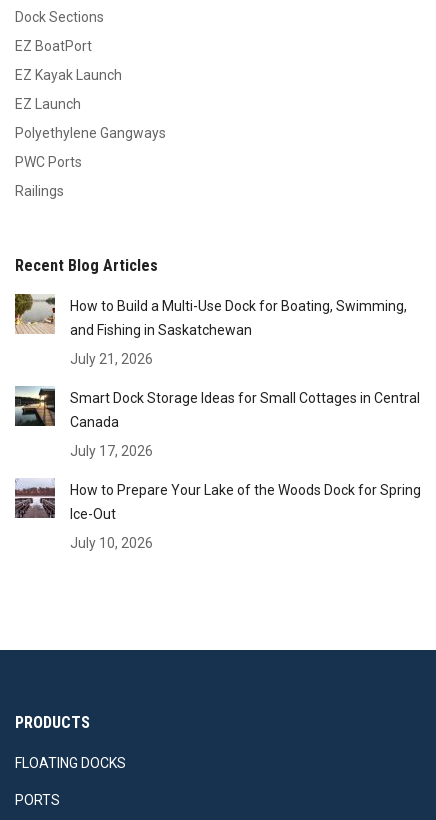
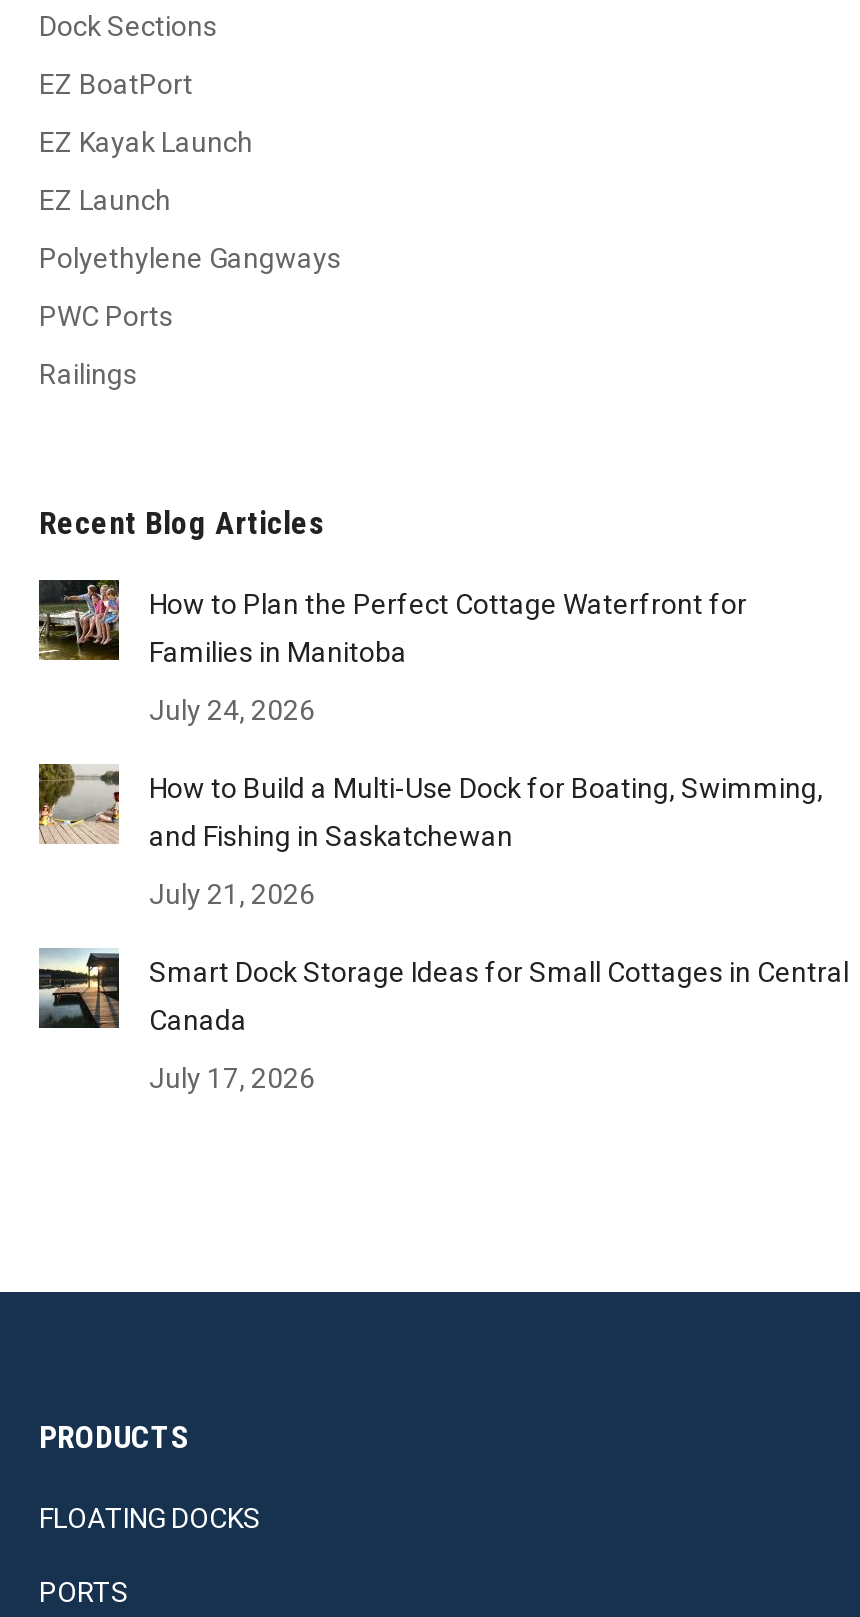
+ [image]
+ How to Plan the Perfect Cottage Waterfront for
+ Families in Manitoba
+ July 24, 2026

moved down: [image] | How to Build a Multi-Use Dock for Boating, Swimming, | and Fishing in Saskatchewan | July 21, 2026 | Smart Dock Storage Ideas for Small Cottages in Central | Canada | July 17, 2026

- [image]
- How to Prepare Your Lake of the Woods Dock for Spring
- Ice-Out
- July 10, 2026
